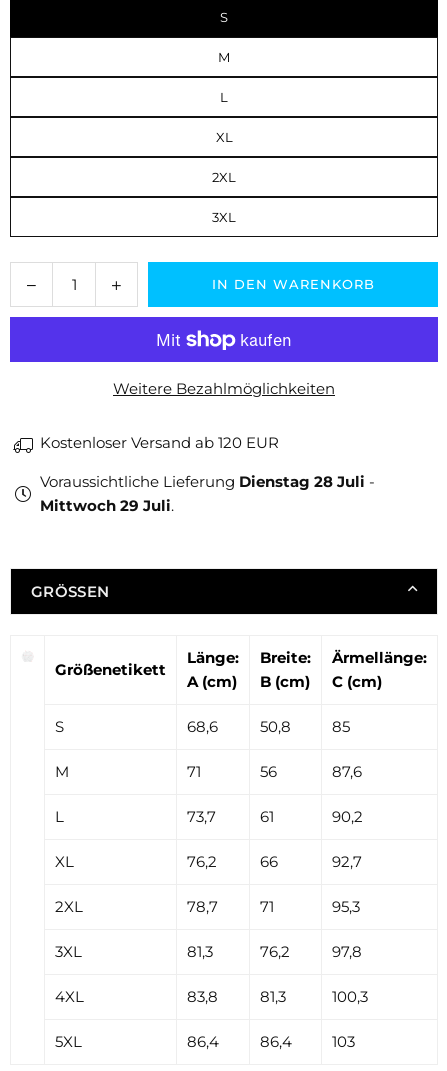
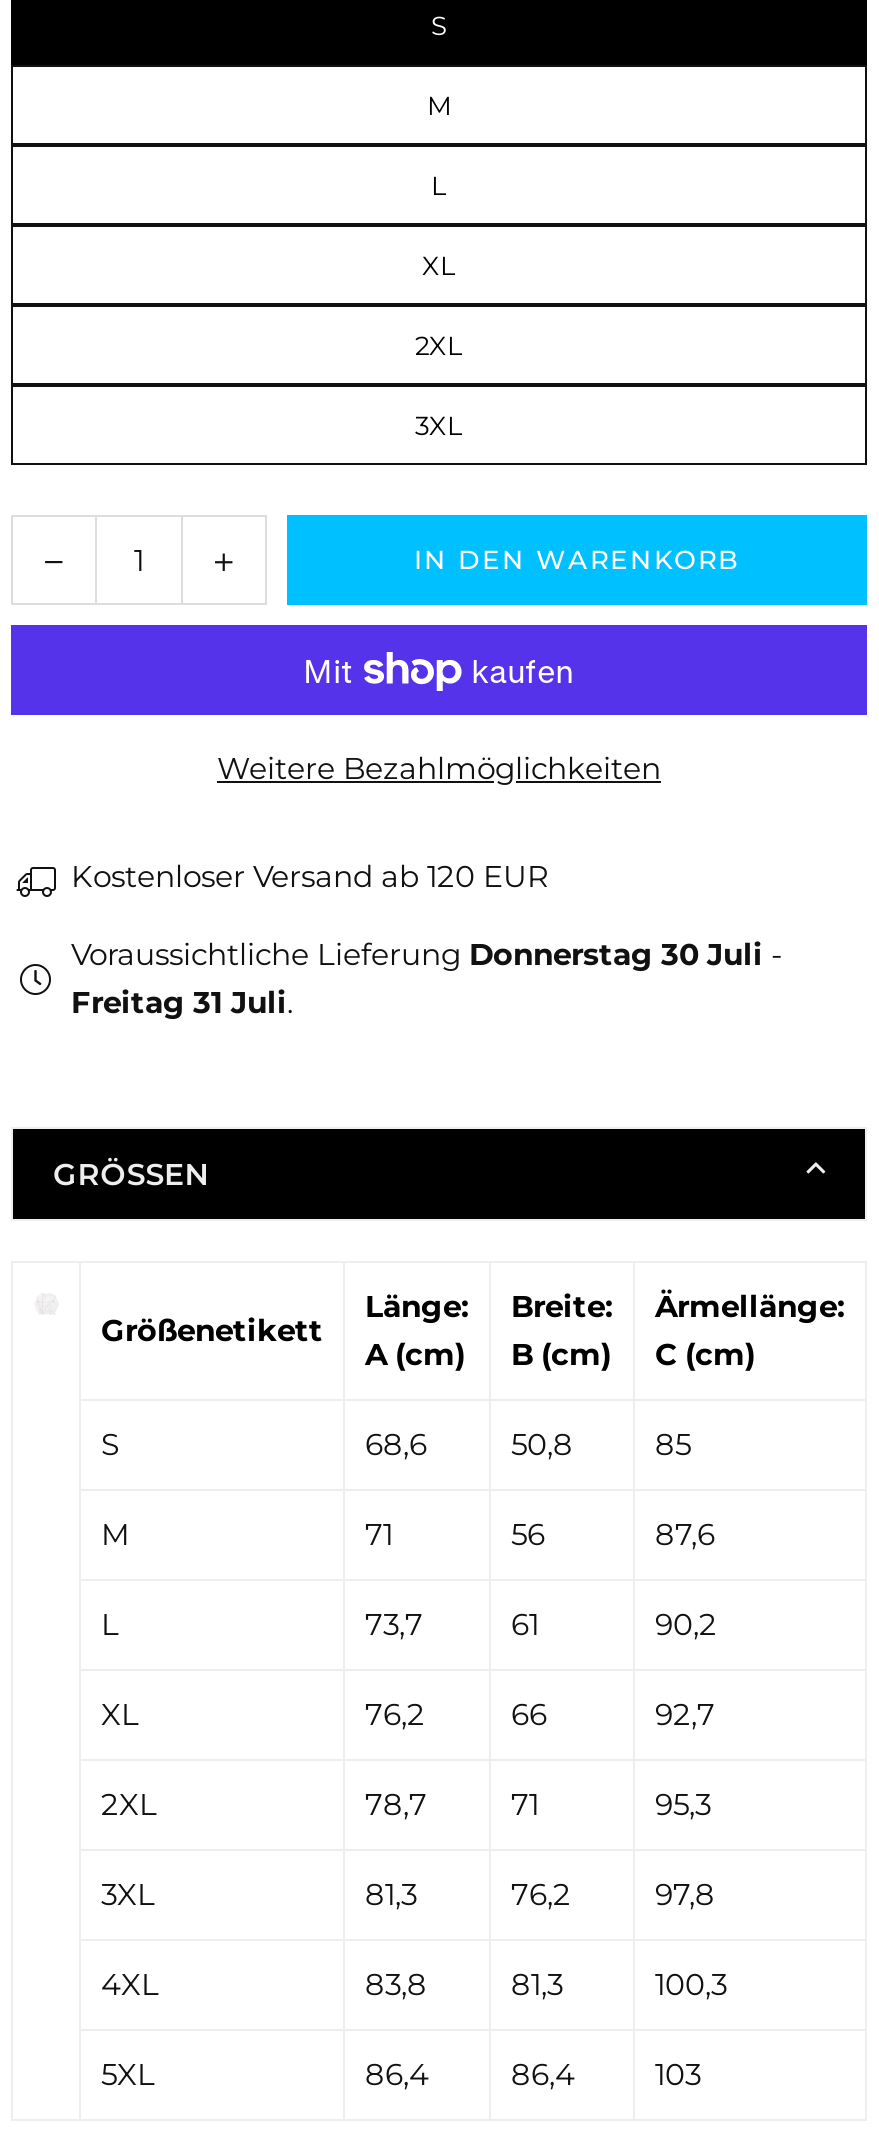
- Voraussichtliche Lieferung Dienstag 28 Juli -
+ Voraussichtliche Lieferung Donnerstag 30 Juli -

- Mittwoch 29 Juli.
+ Freitag 31 Juli.
